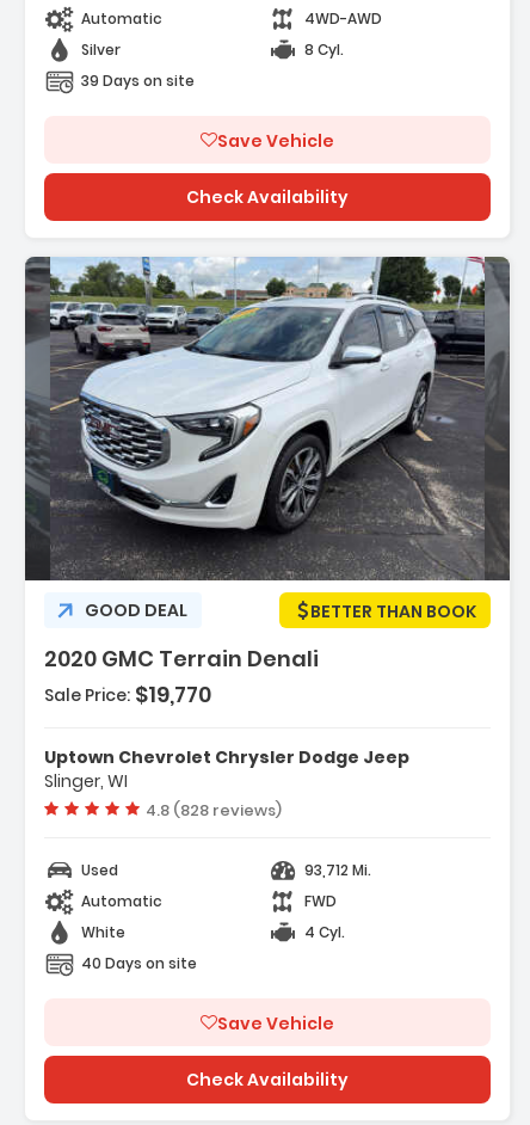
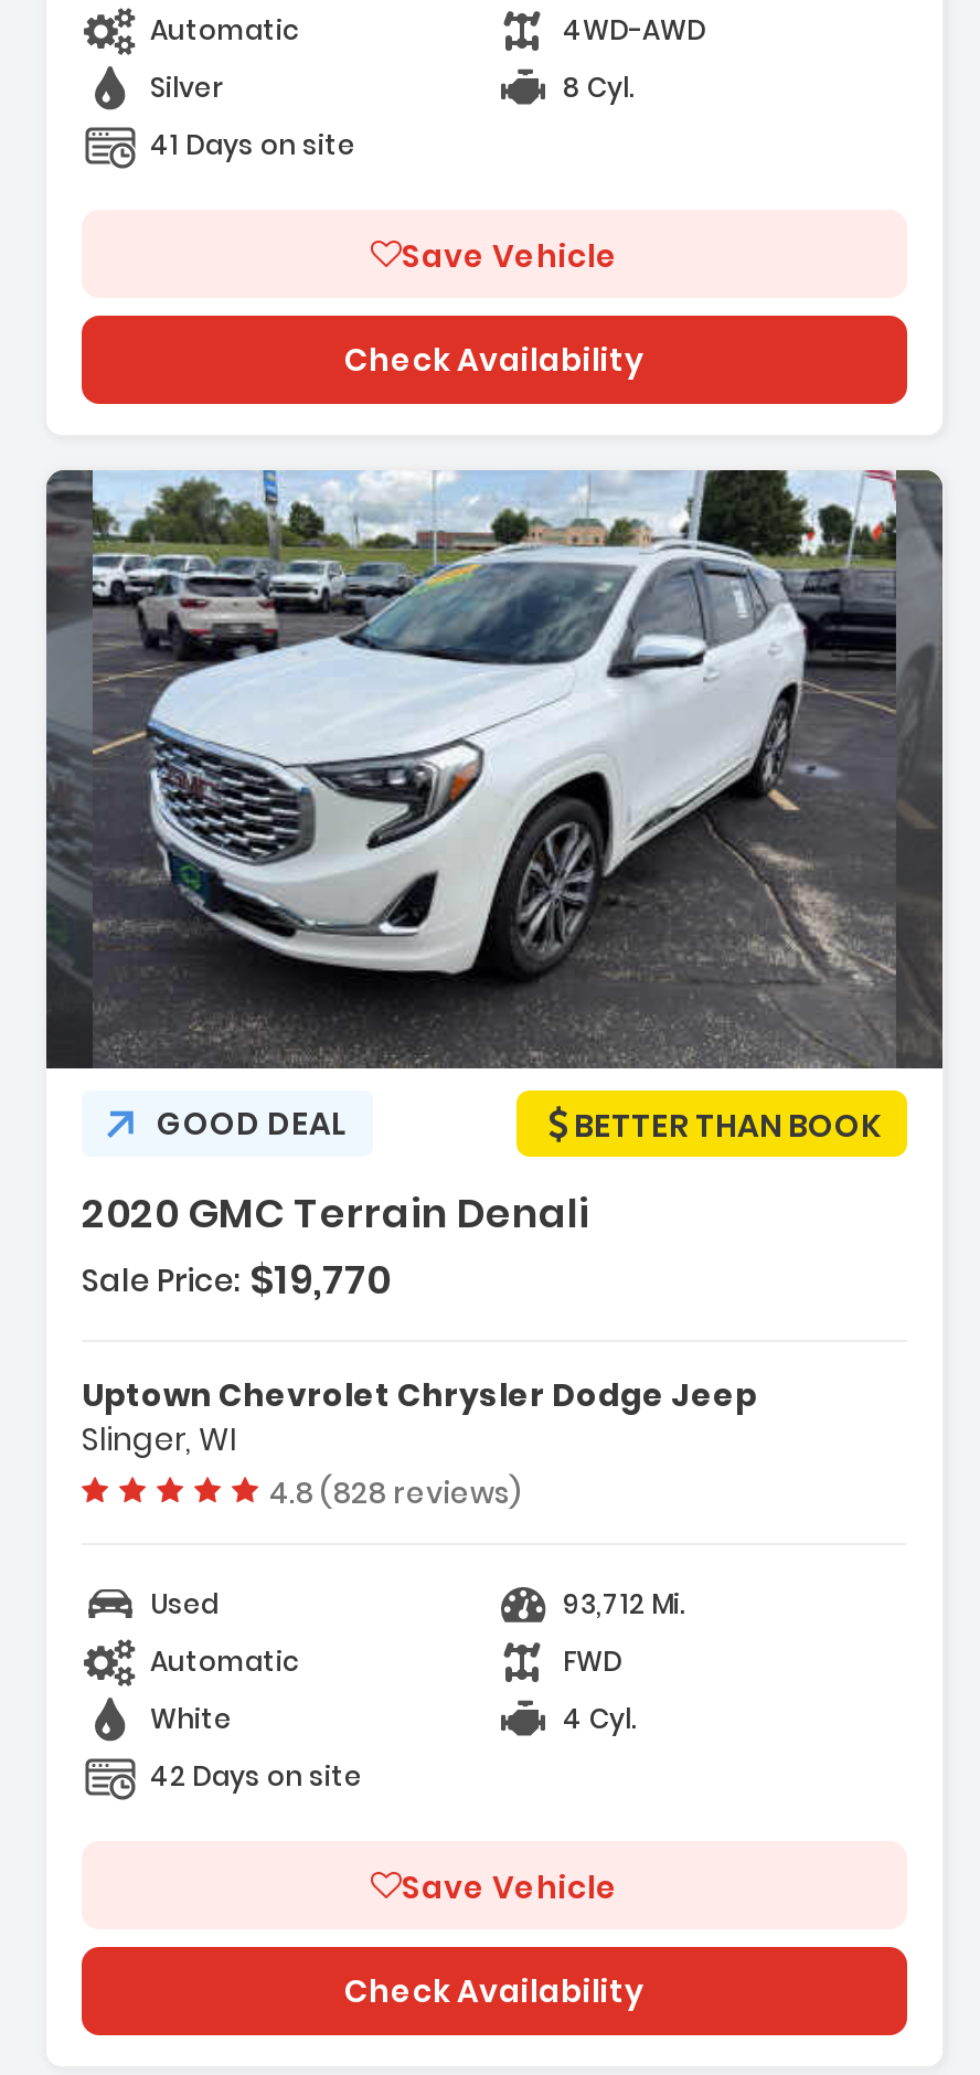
- 39 Days on site
+ 41 Days on site

- 40 Days on site
+ 42 Days on site
